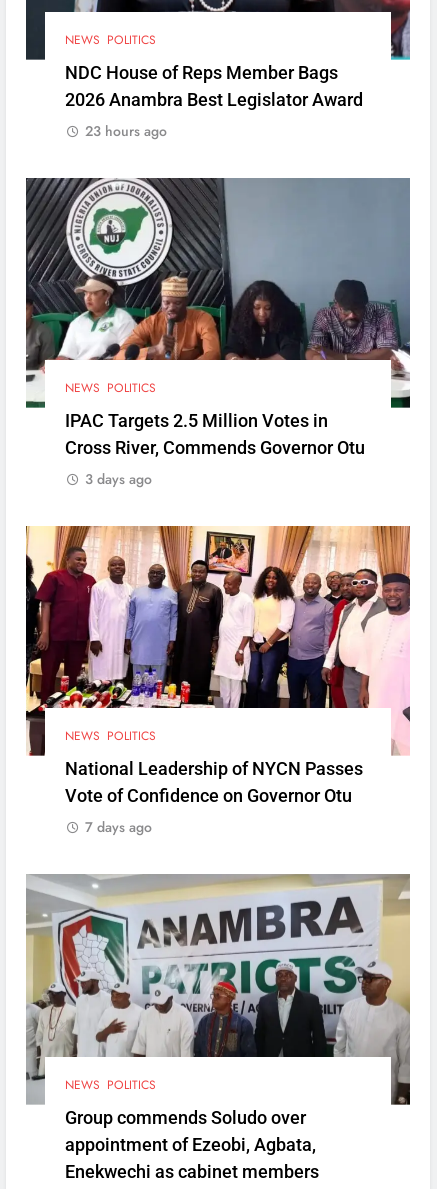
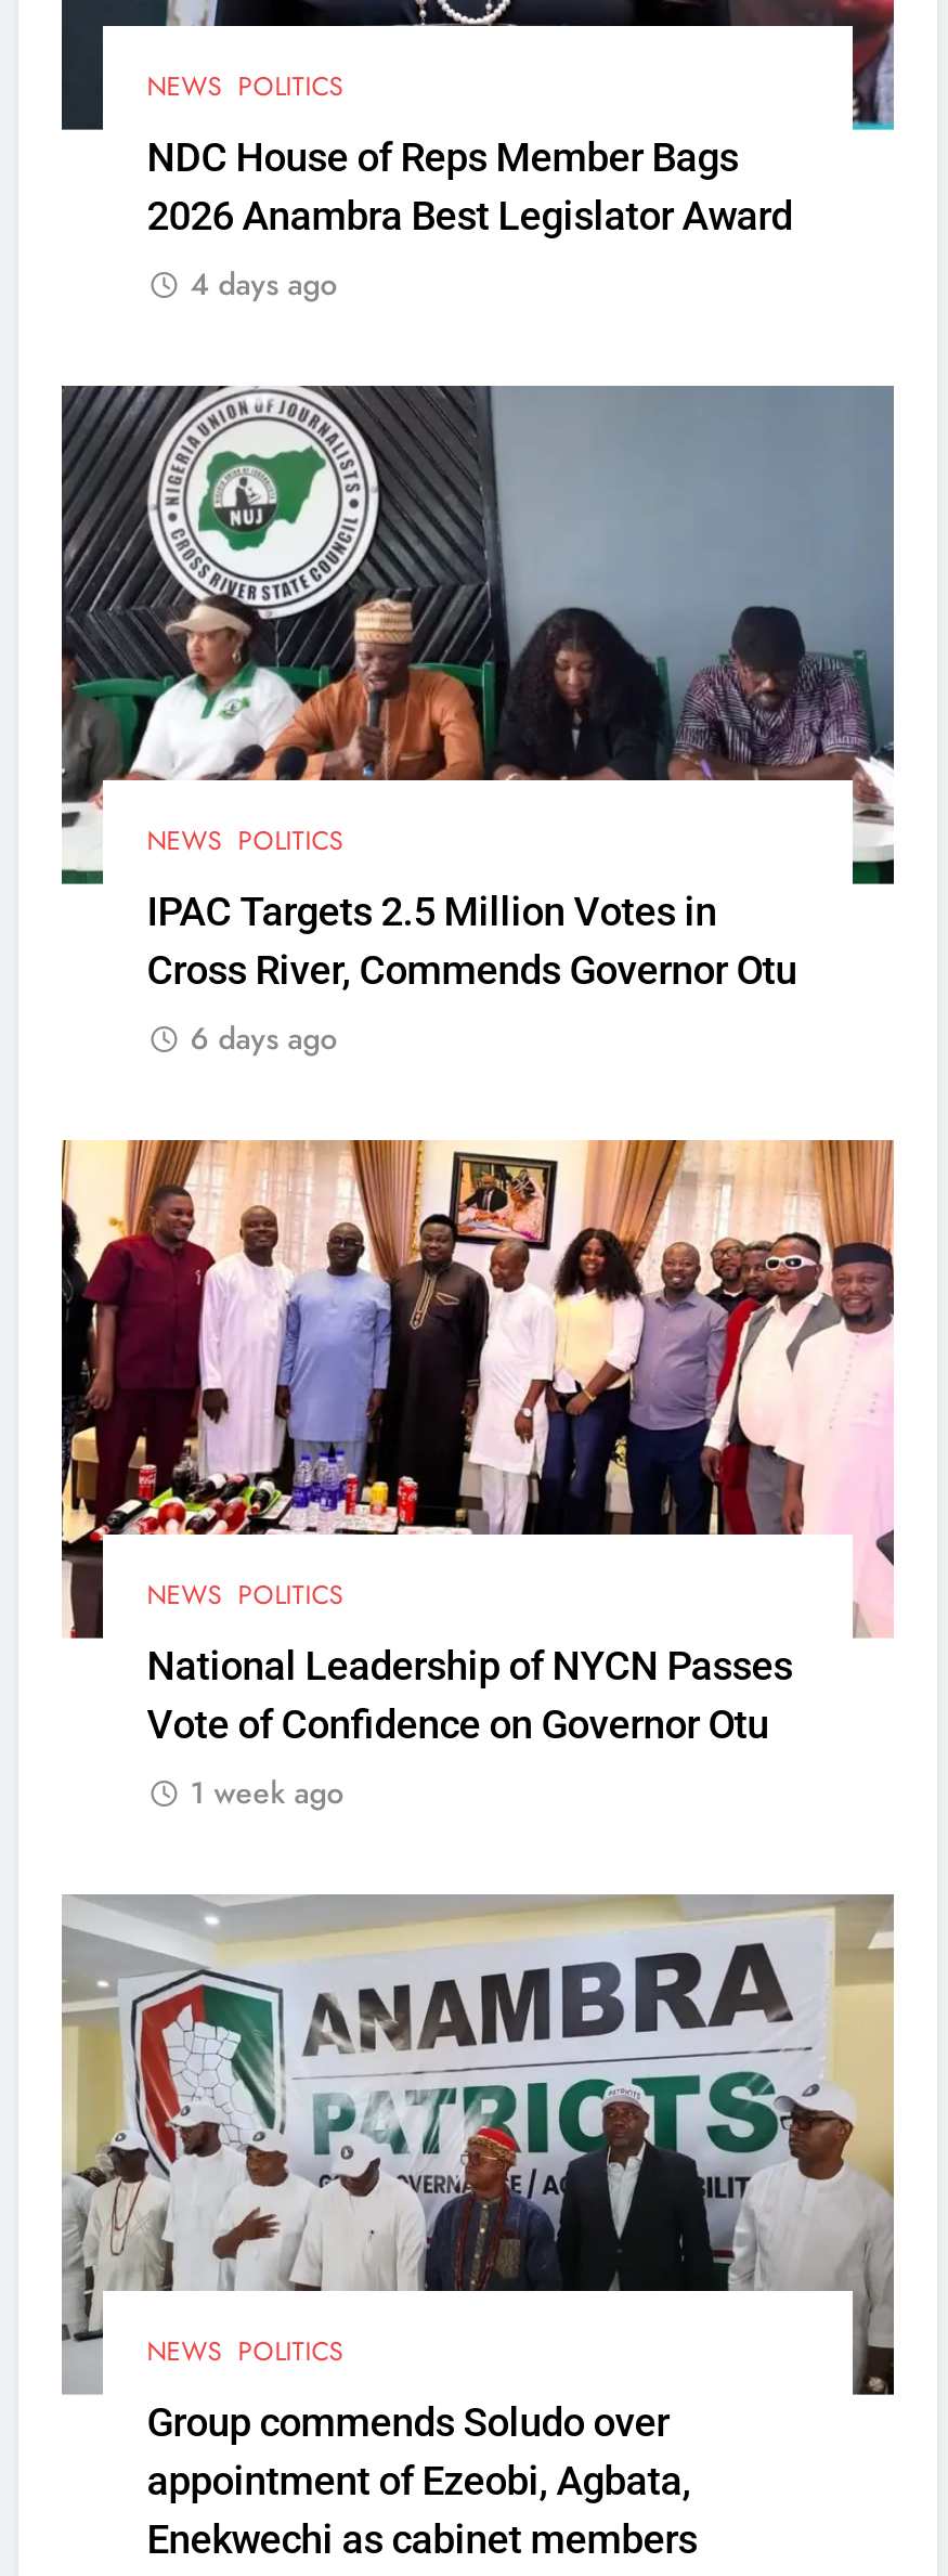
- 23 hours ago
+ 4 days ago

- 3 days ago
+ 6 days ago

- 7 days ago
+ 1 week ago
